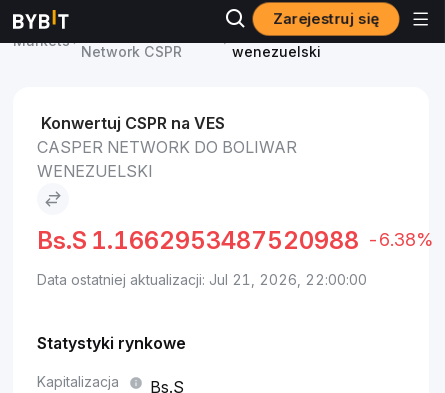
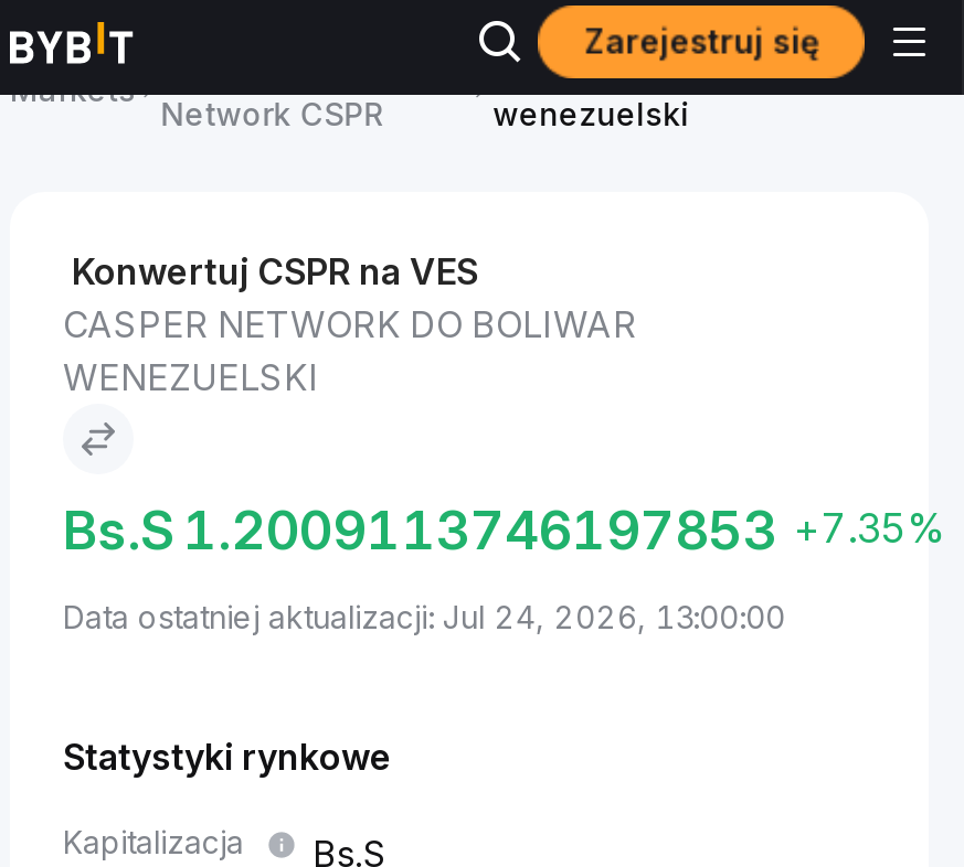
- Bs.S 1.1662953487520988 -6.38%
+ Bs.S 1.2009113746197853 +7.35%

- Data ostatniej aktualizacji: Jul 21, 2026, 22:00:00
+ Data ostatniej aktualizacji: Jul 24, 2026, 13:00:00
